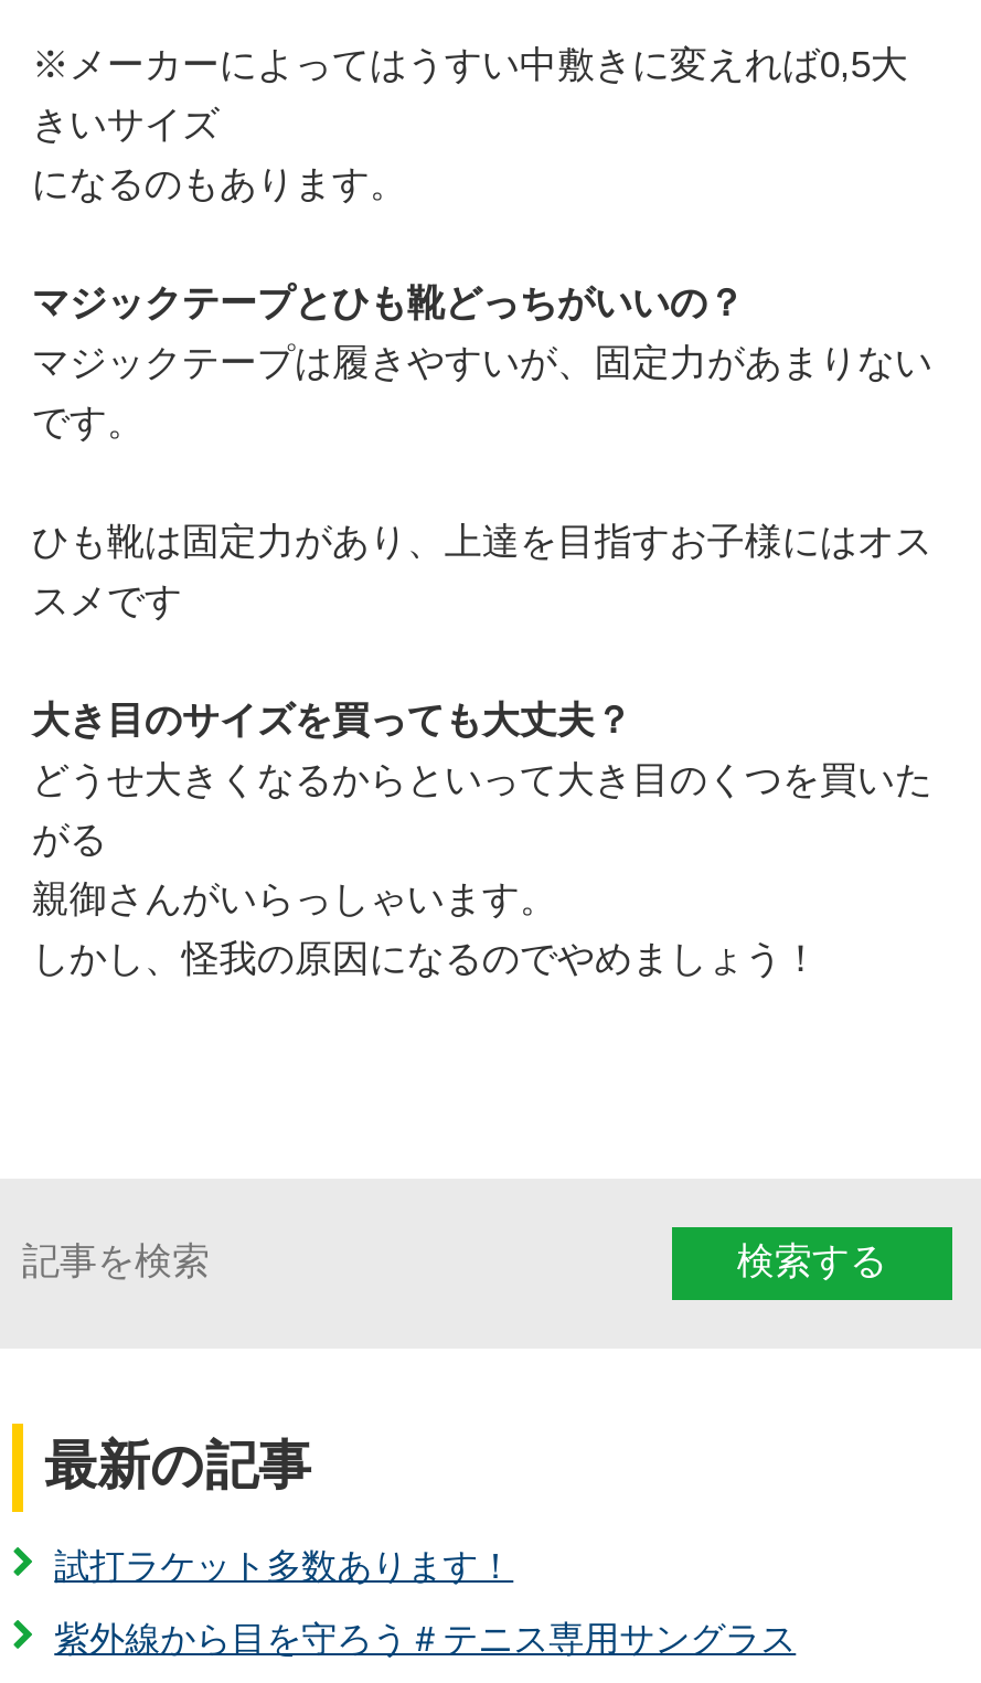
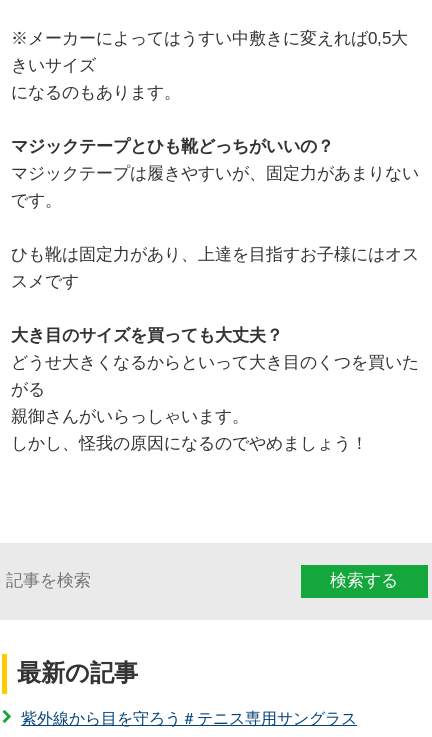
- 試打ラケット多数あります！
